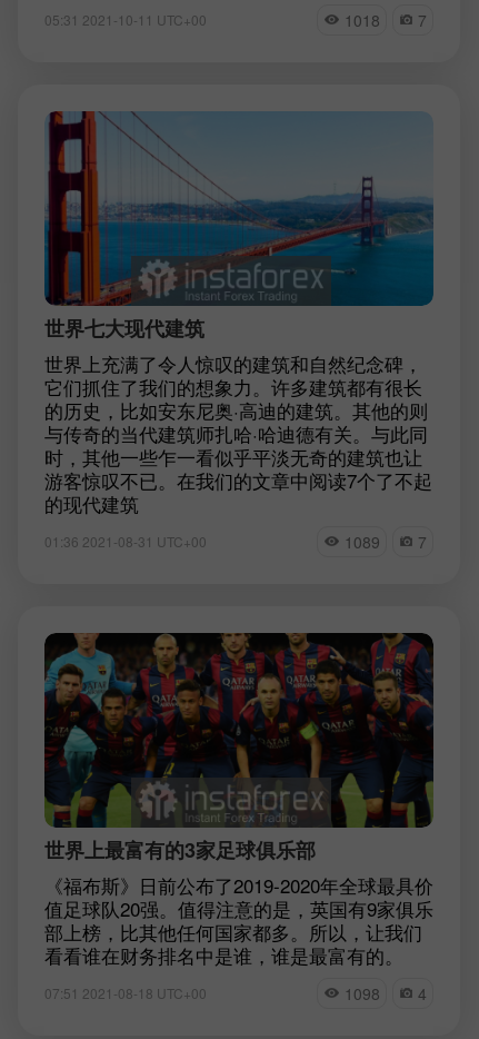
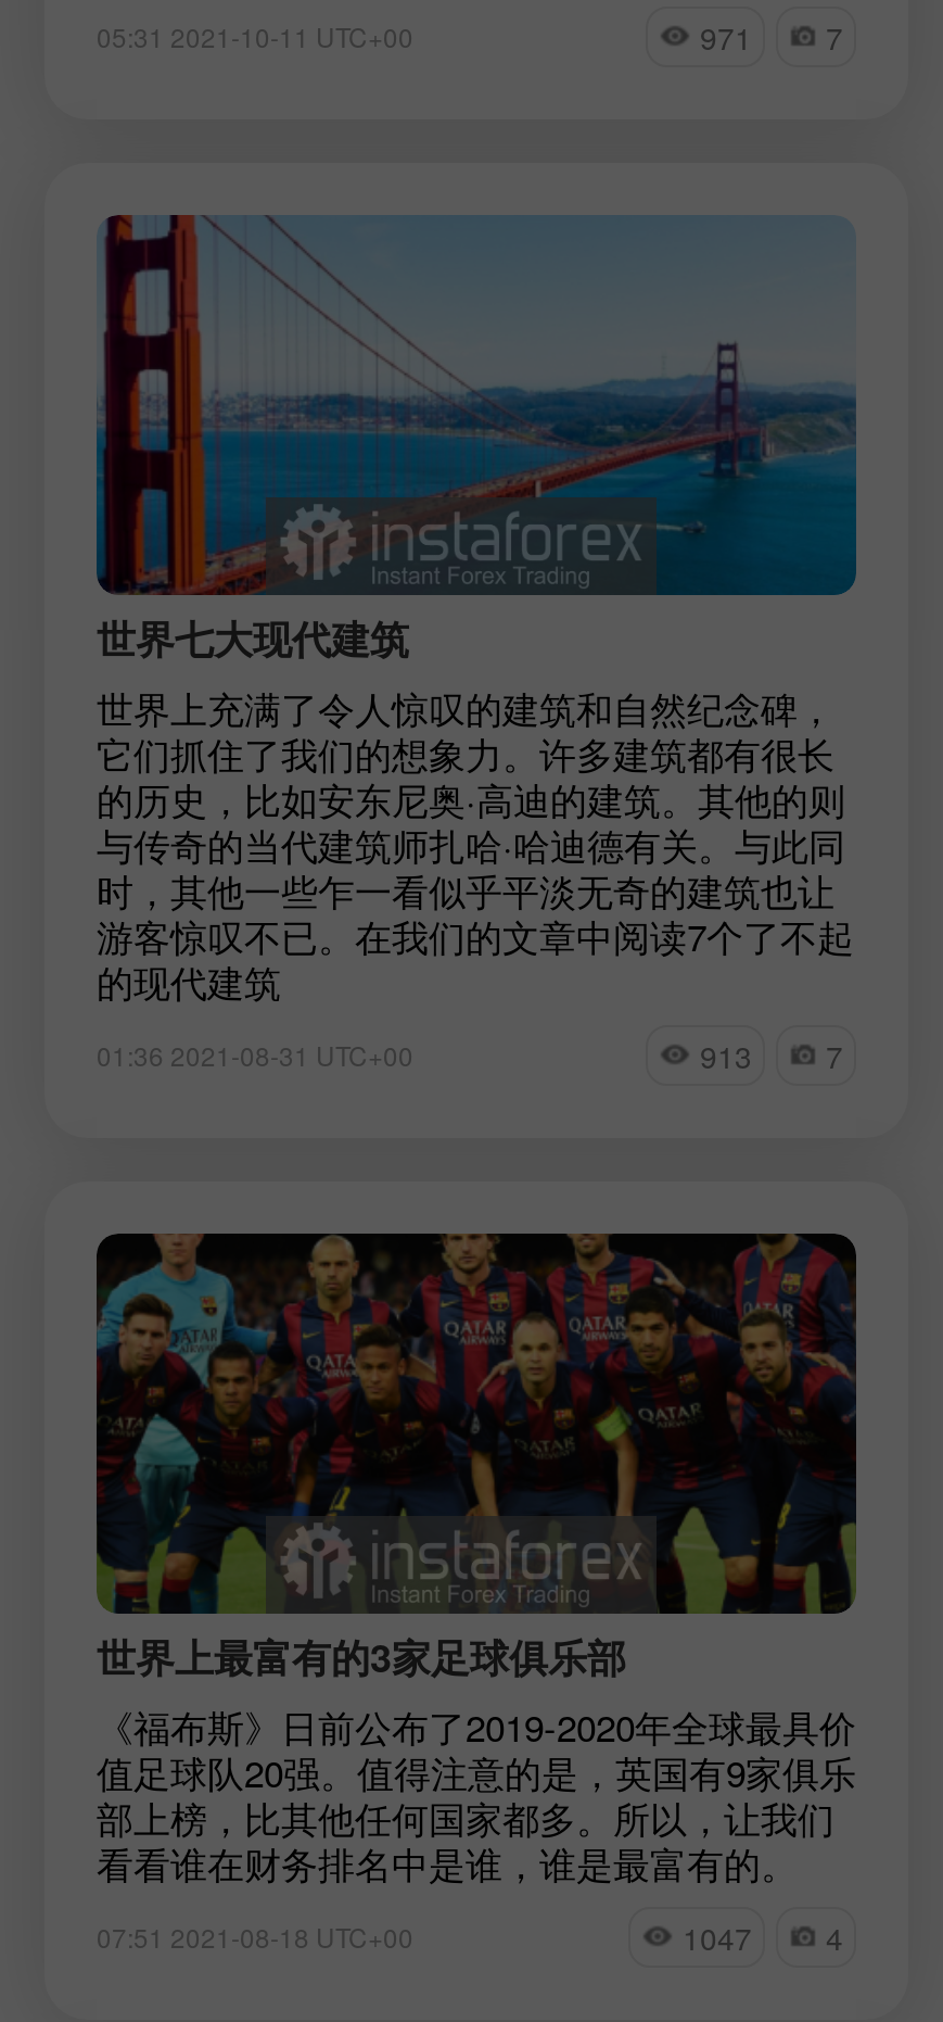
- 1018 7
+ 971 7

- 1089 7
+ 913 7

- 1098 4
+ 1047 4
